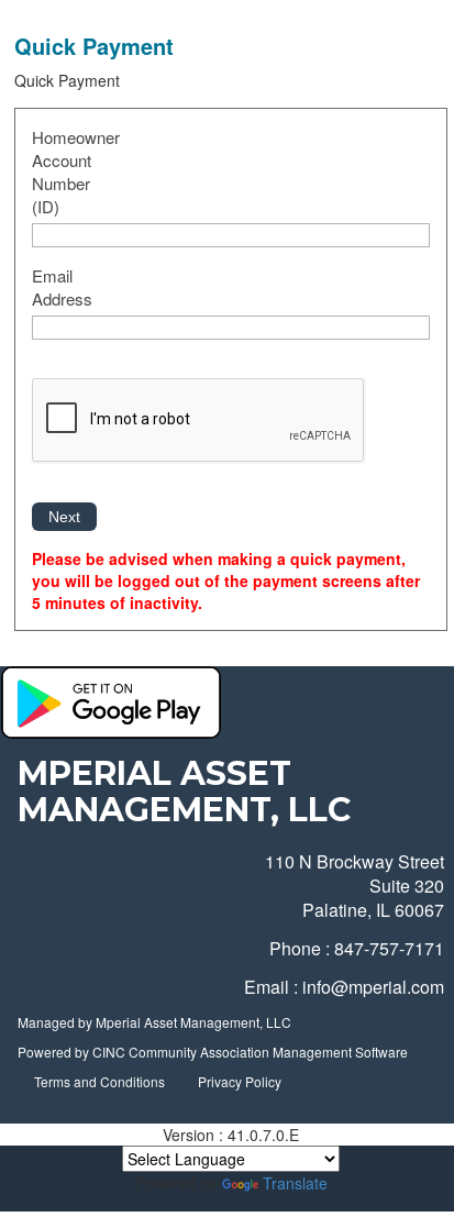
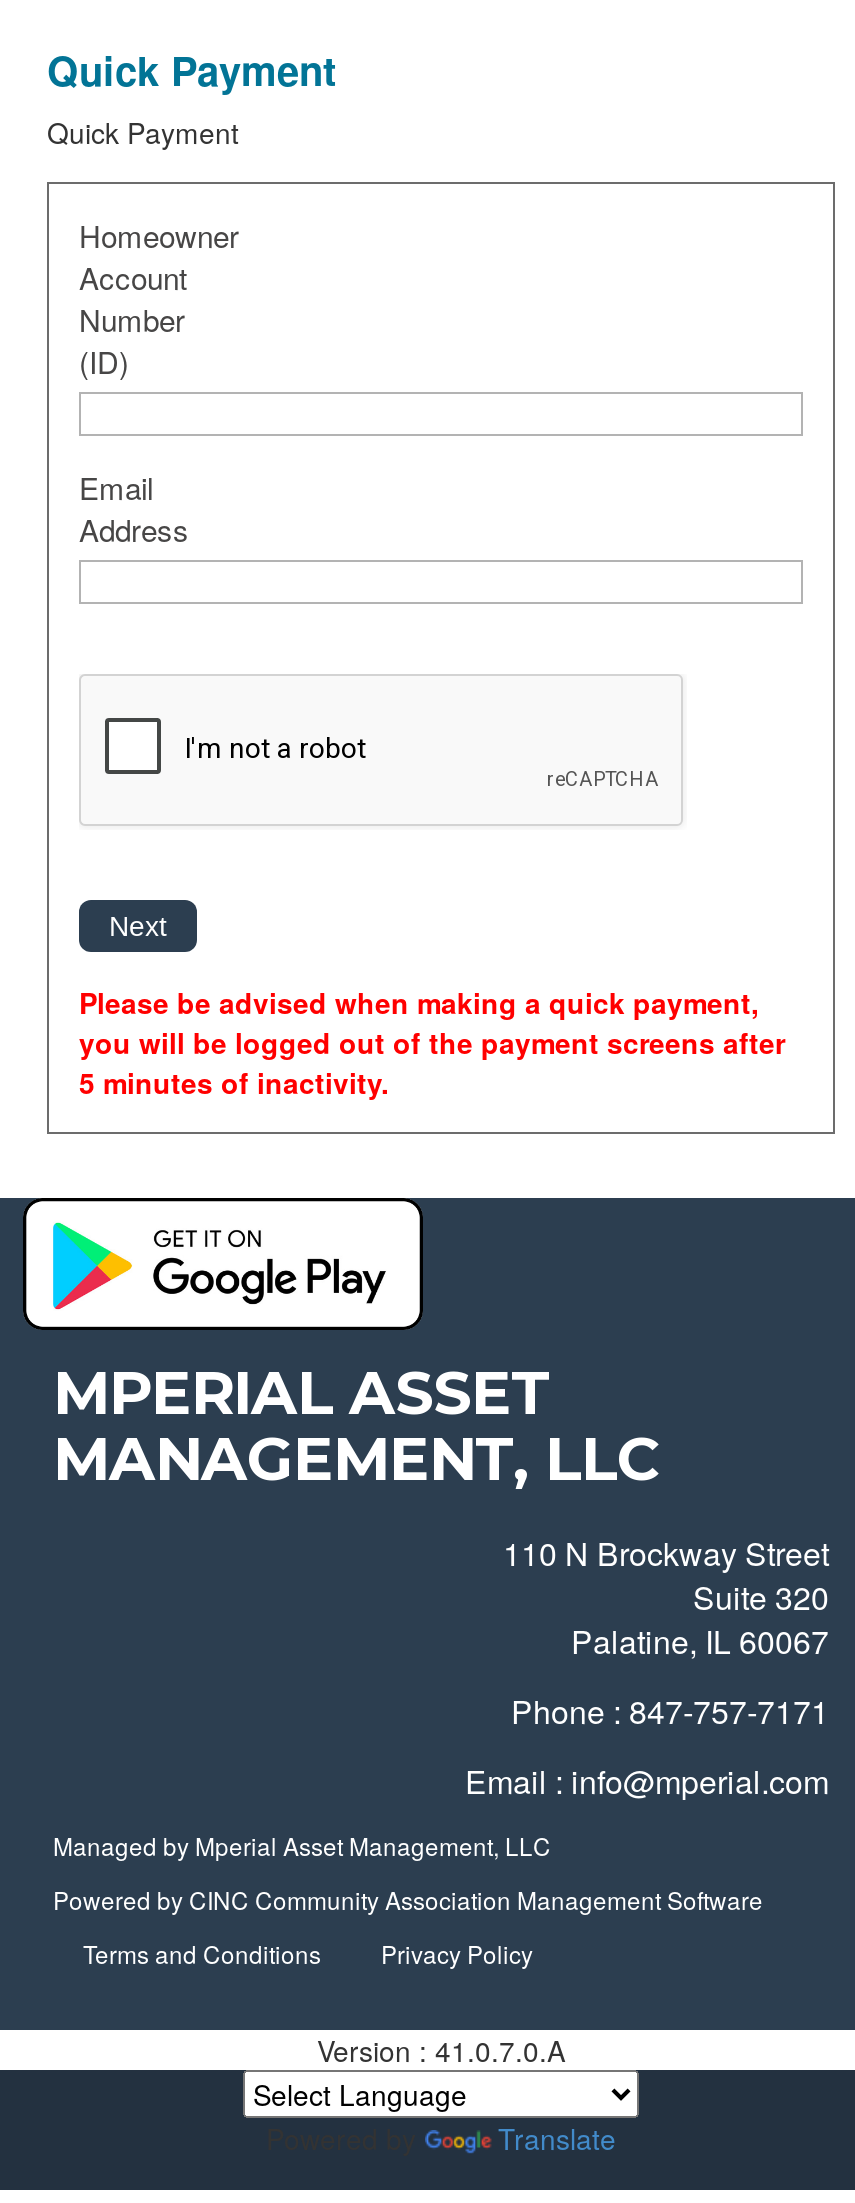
- Version : 41.0.7.0.E
+ Version : 41.0.7.0.A
